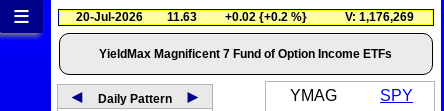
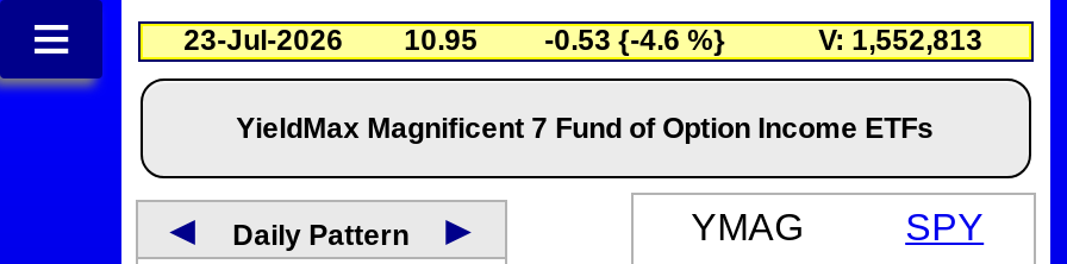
- 20-Jul-2026
- 11.63
- +0.02 {+0.2 %}
- V: 1,176,269
+ 23-Jul-2026
+ 10.95
+ -0.53 {-4.6 %}
+ V: 1,552,813
